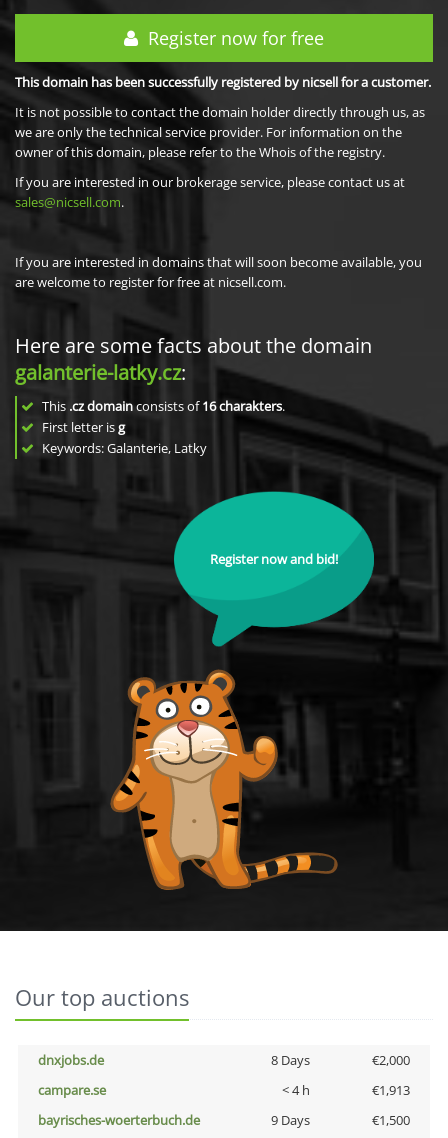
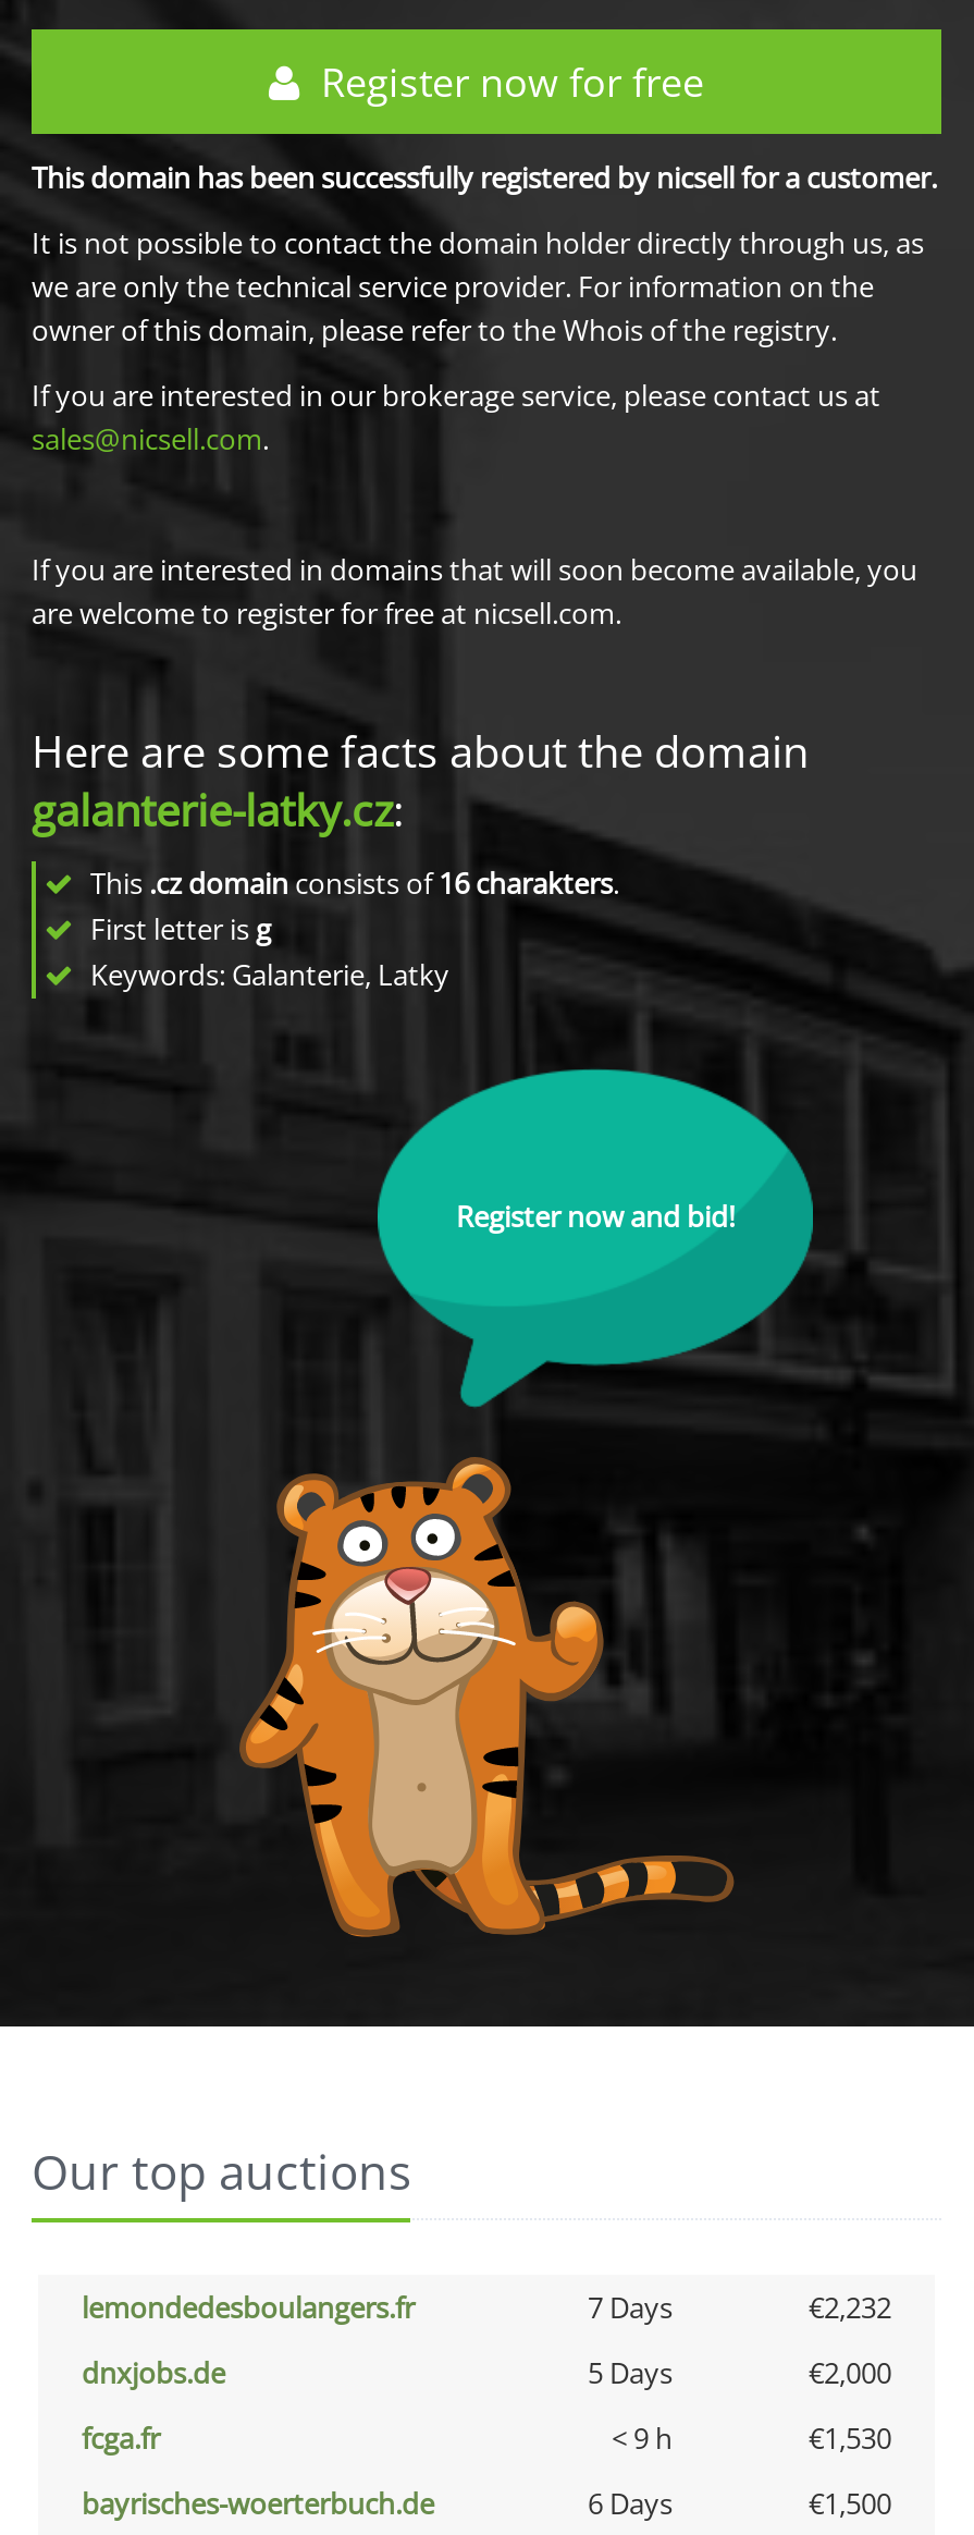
+ lemondedesboulangers.fr
+ 7 Days
+ €2,232

- 8 Days
+ 5 Days

- campare.se
- < 4 h
- €1,913
+ fcga.fr
+ < 9 h
+ €1,530

- 9 Days
+ 6 Days
